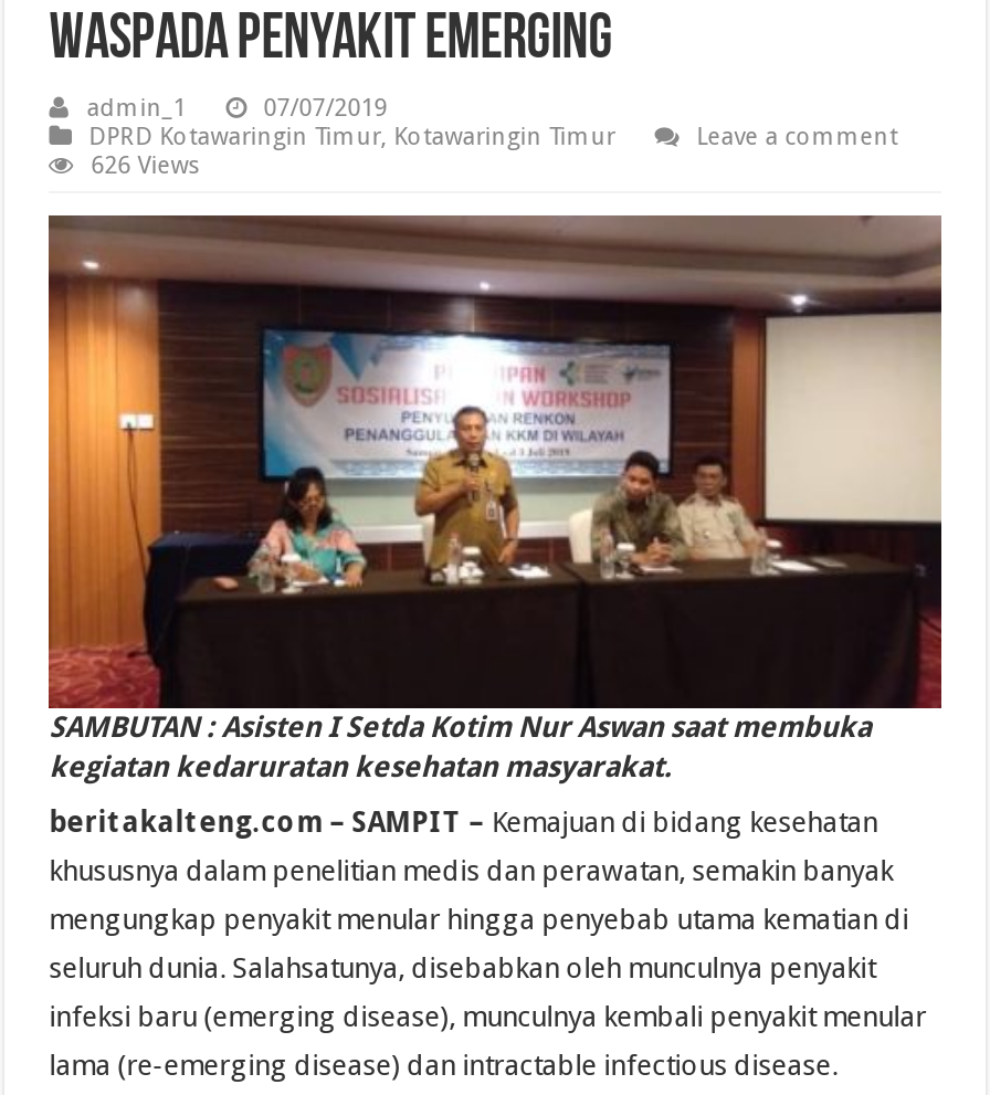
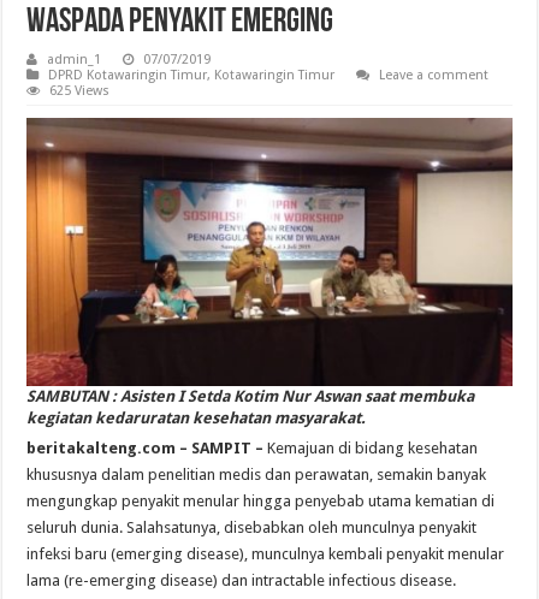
- 626 Views
+ 625 Views
